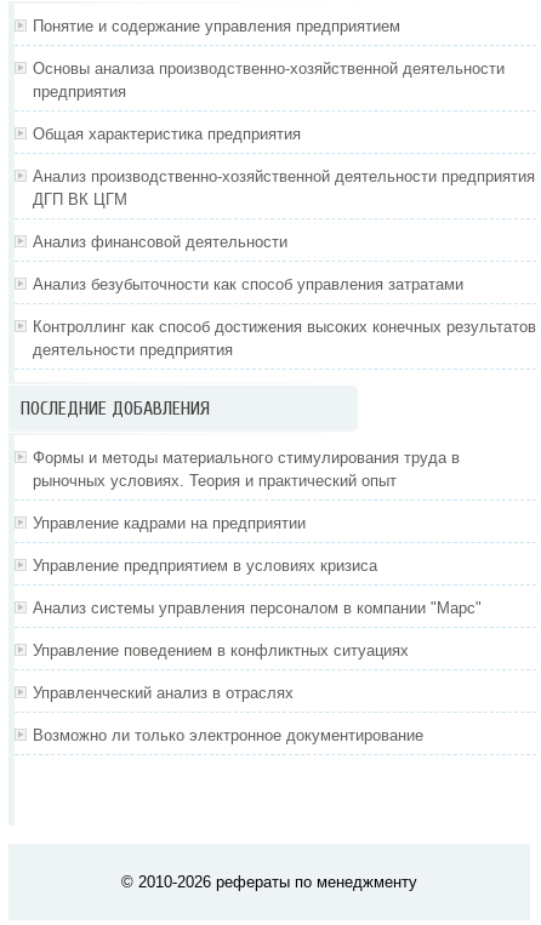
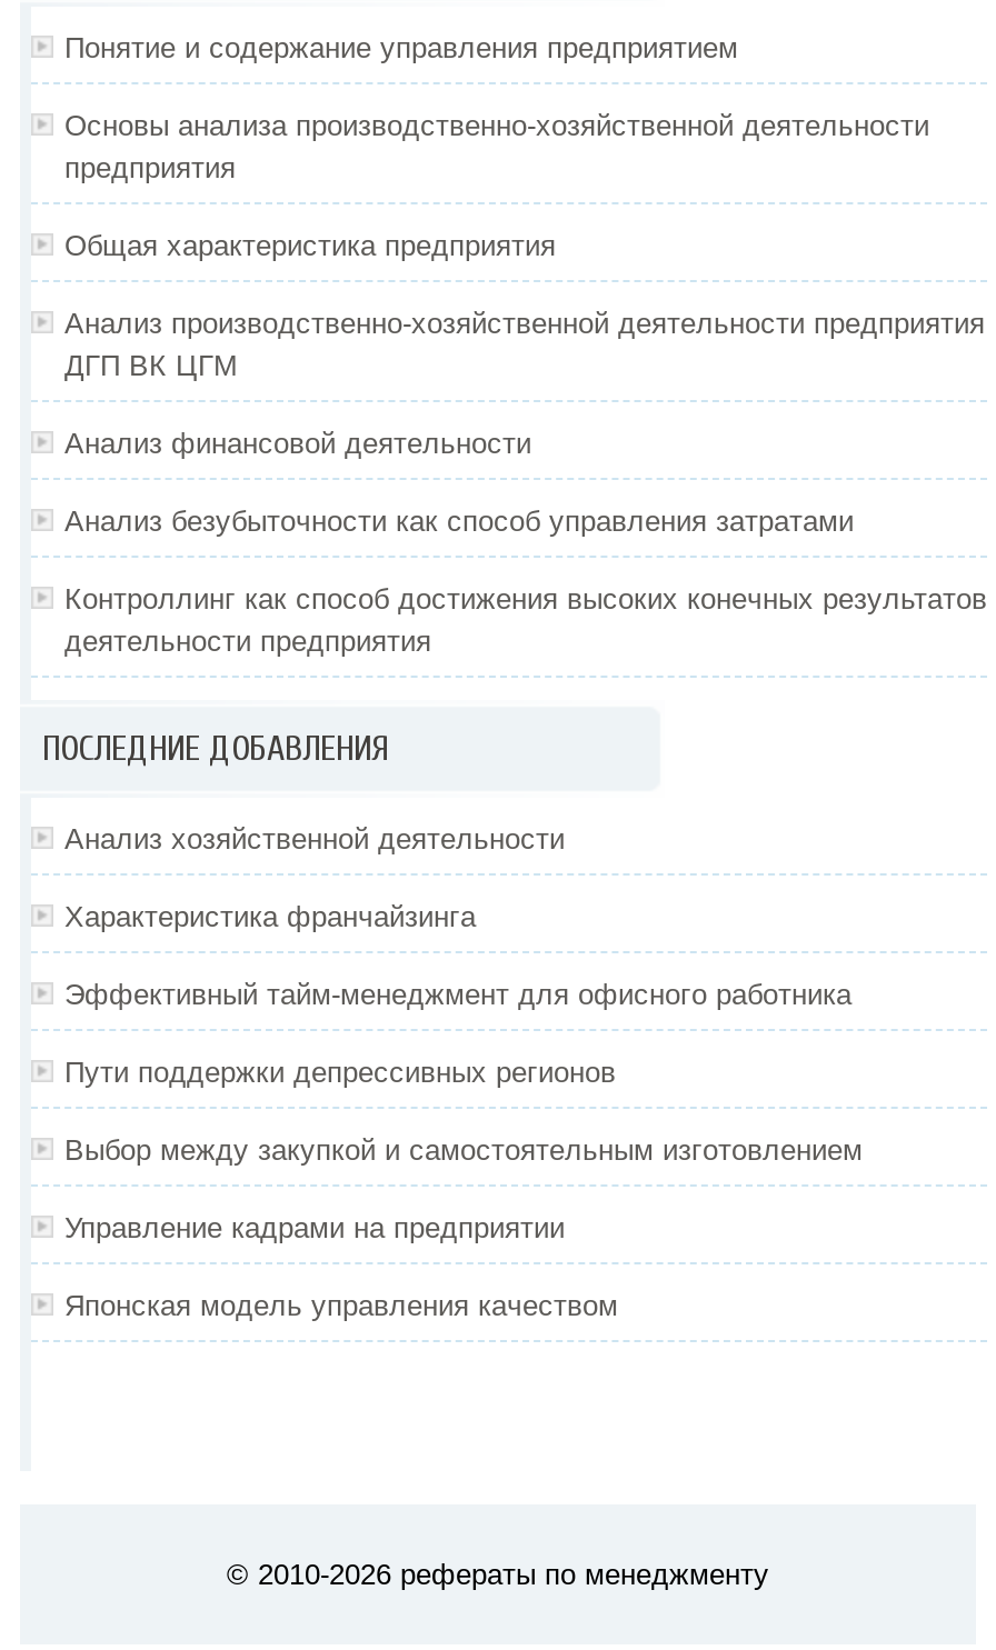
- Формы и методы материального стимулирования труда в
- рыночных условиях. Теория и практический опыт
+ Анализ хозяйственной деятельности
+ Характеристика франчайзинга
+ Эффективный тайм-менеджмент для офисного работника
+ Пути поддержки депрессивных регионов
+ Выбор между закупкой и самостоятельным изготовлением

moved down: Управление кадрами на предприятии

- Управление предприятием в условиях кризиса
- Анализ системы управления персоналом в компании "Марс"
- Управление поведением в конфликтных ситуациях
- Управленческий анализ в отраслях
- Возможно ли только электронное документирование
+ Японская модель управления качеством
